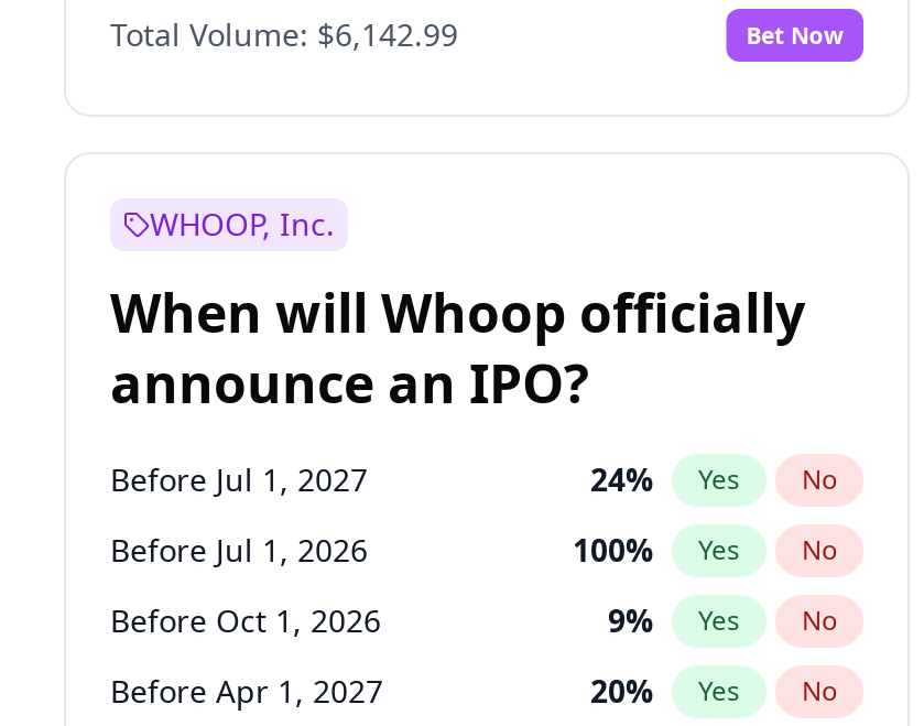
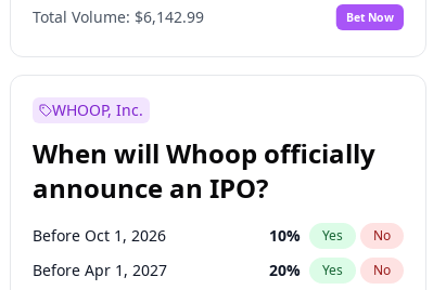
- Before Jul 1, 2027
- 24%
- Yes
- No
- Before Jul 1, 2026
- 100%
- Yes
- No

- 9% Yes No
+ 10% Yes No
